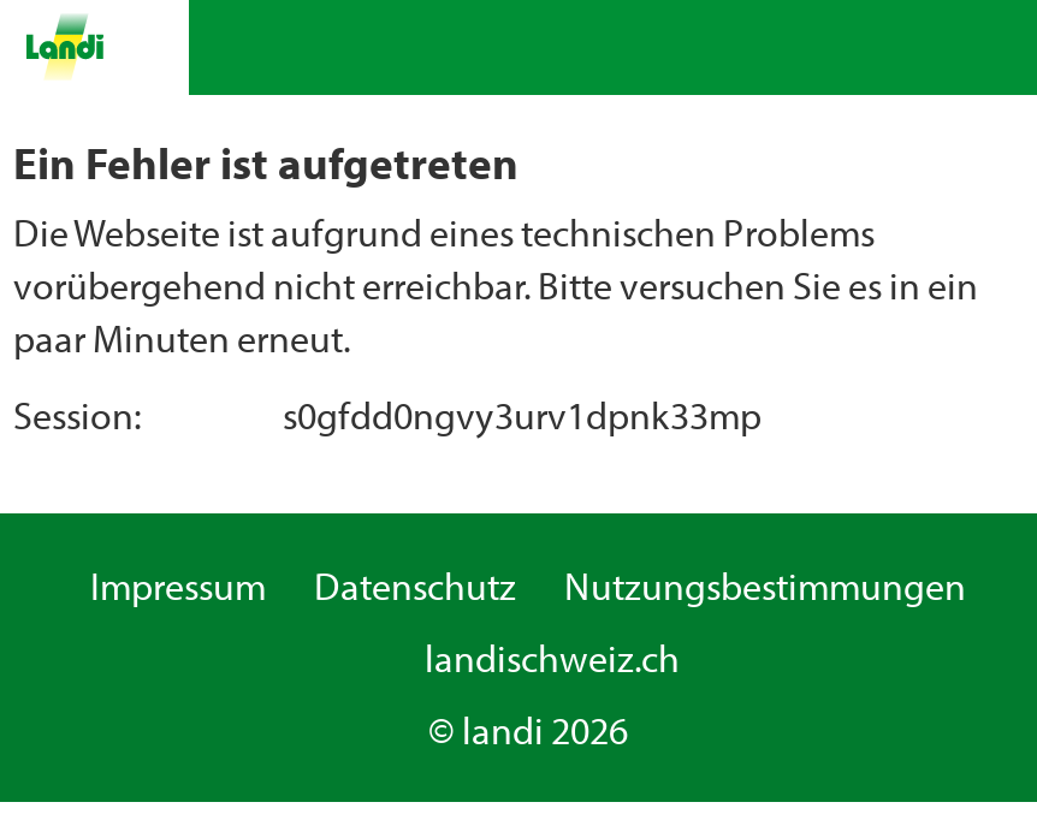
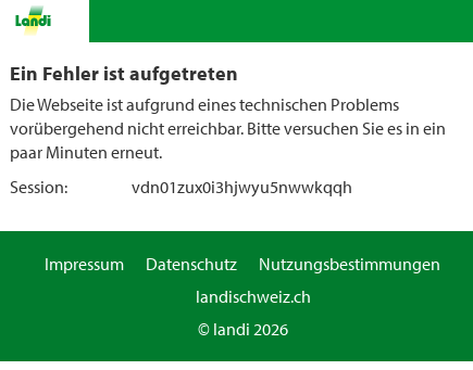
- s0gfdd0ngvy3urv1dpnk33mp
+ vdn01zux0i3hjwyu5nwwkqqh
